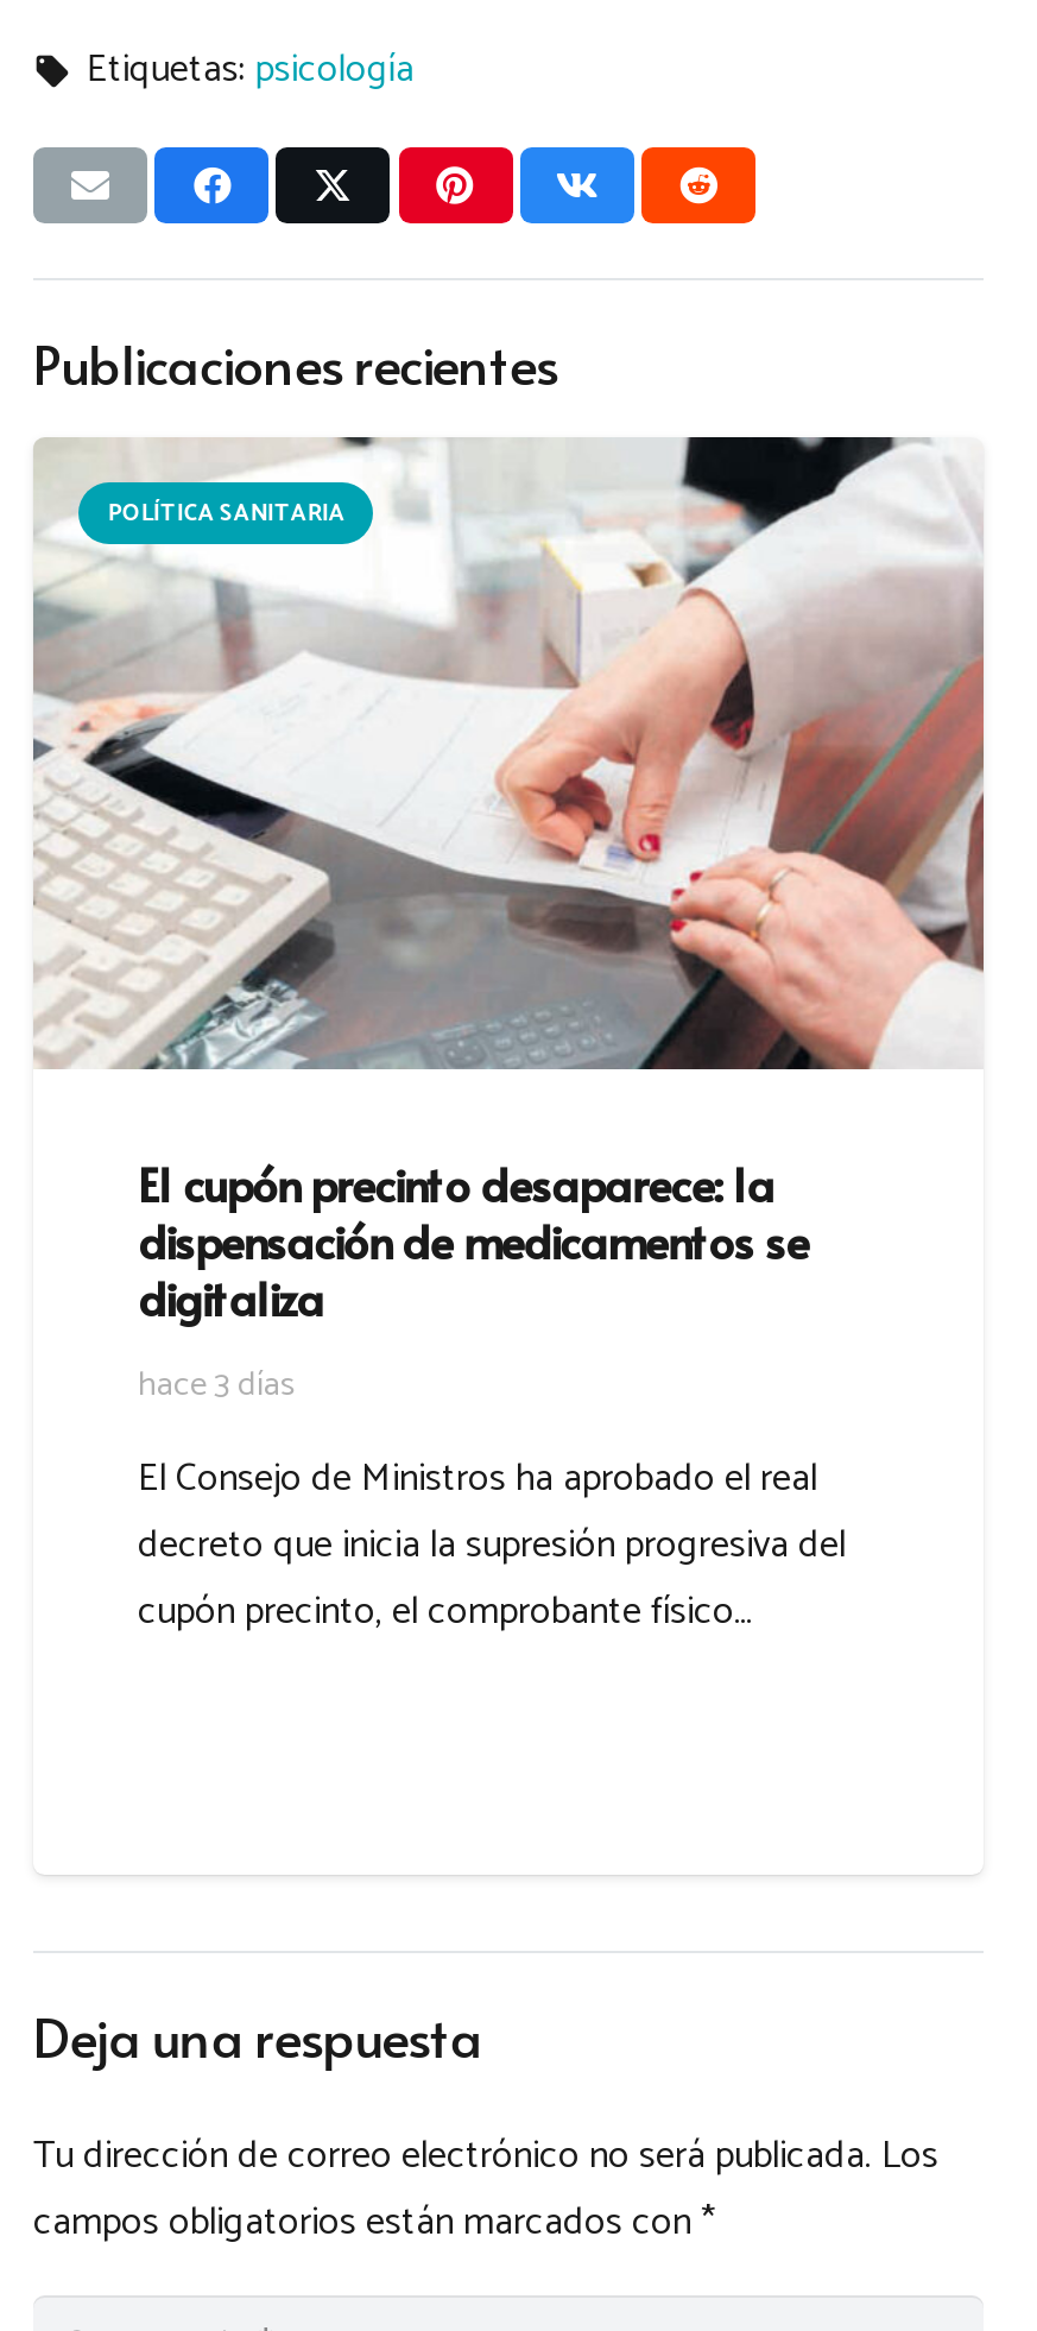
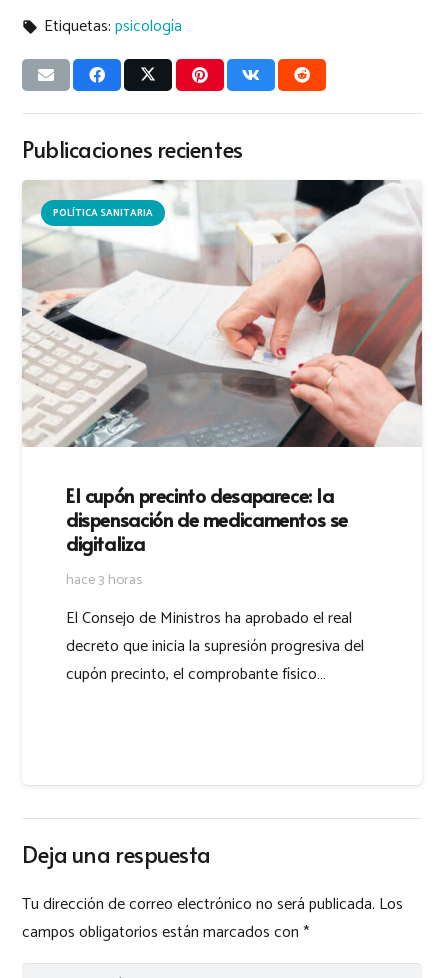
- hace 3 días
+ hace 3 horas
